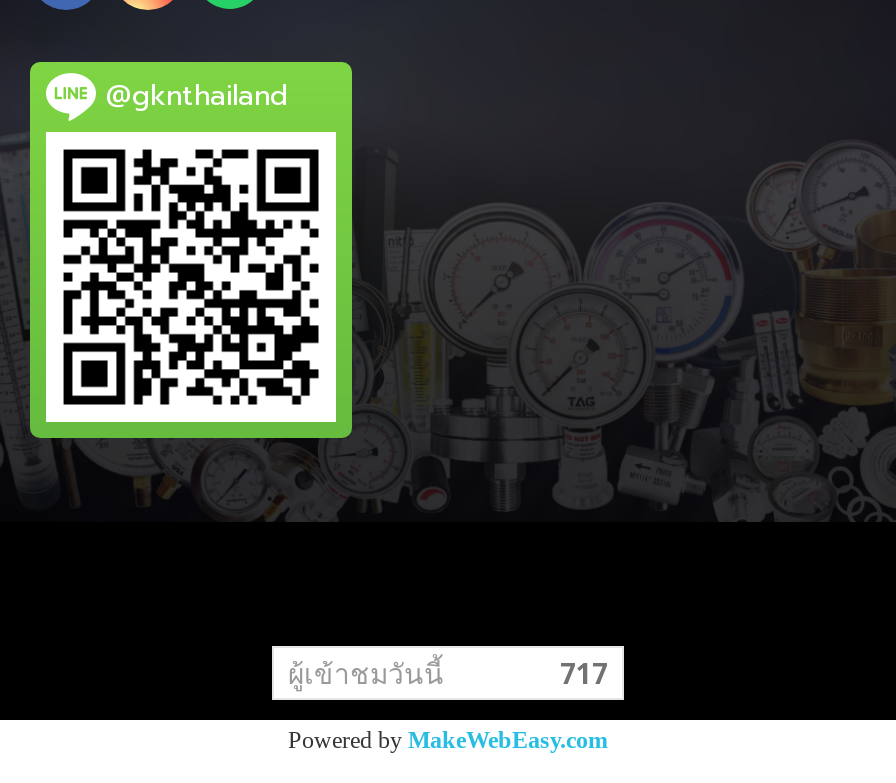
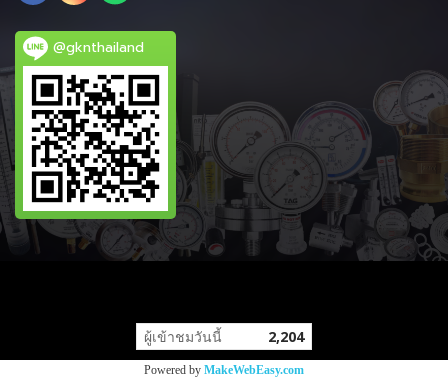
- 717
+ 2,204
